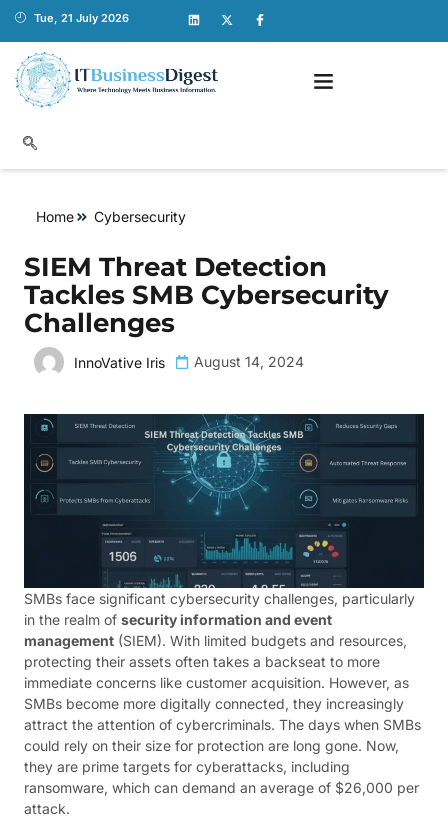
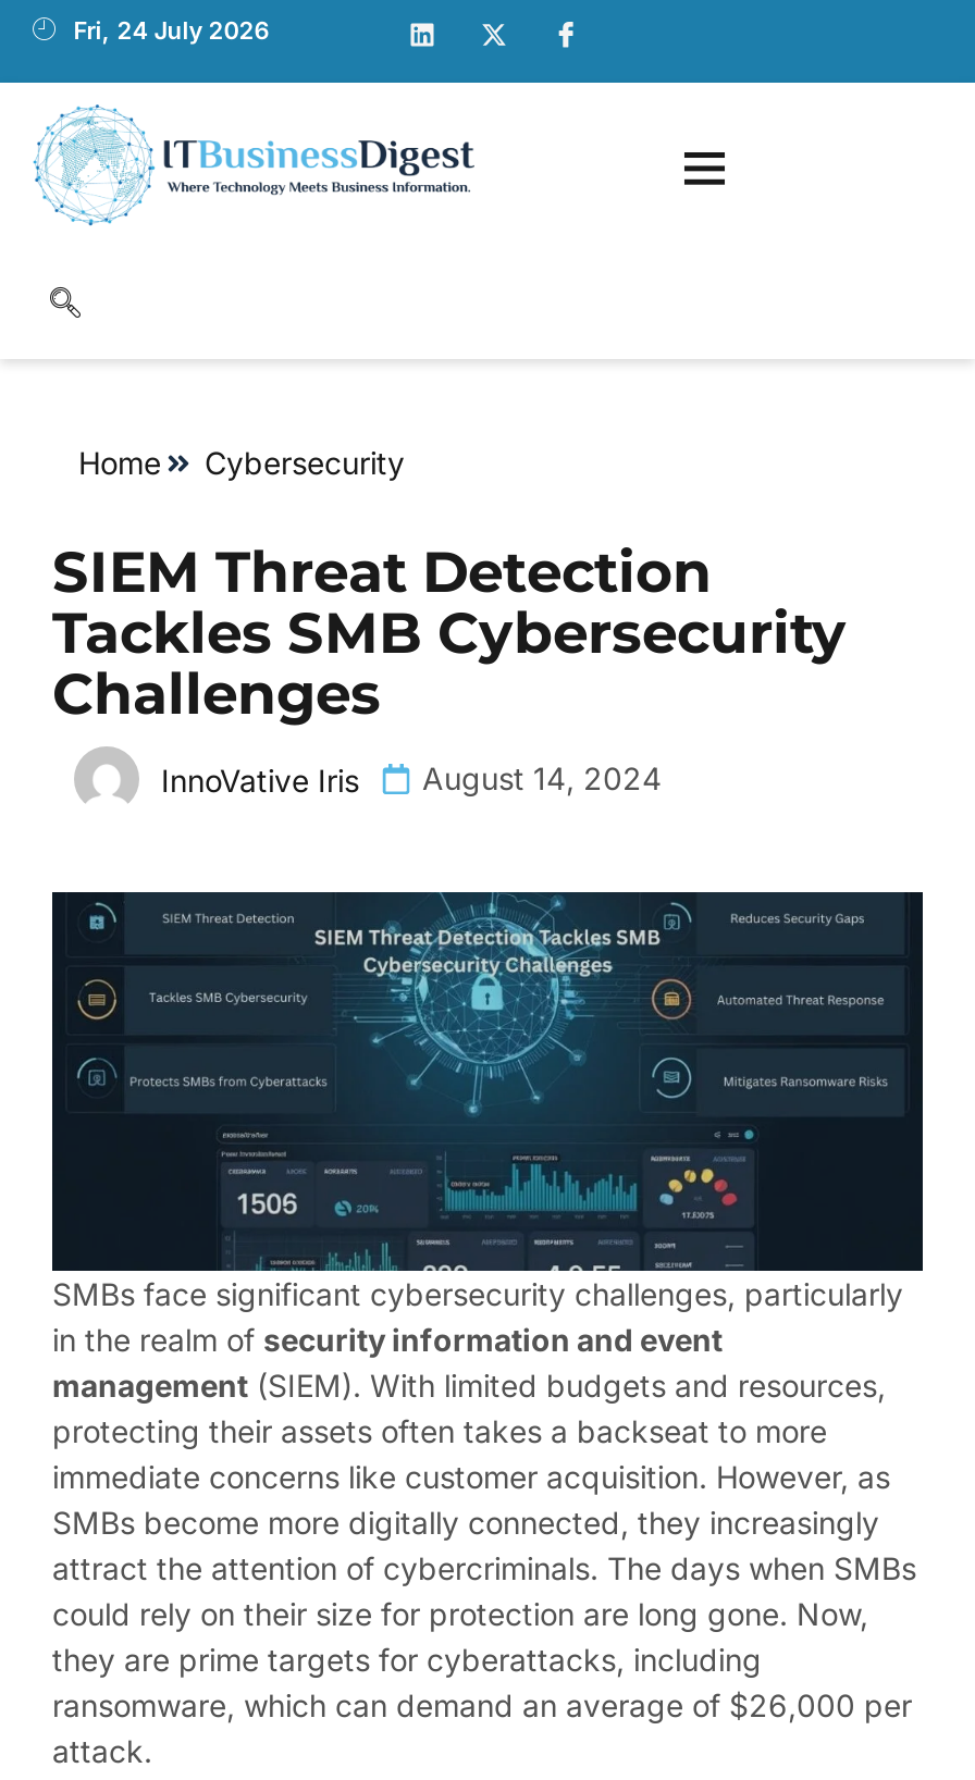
- Tue, 21 July 2026
+ Fri, 24 July 2026
